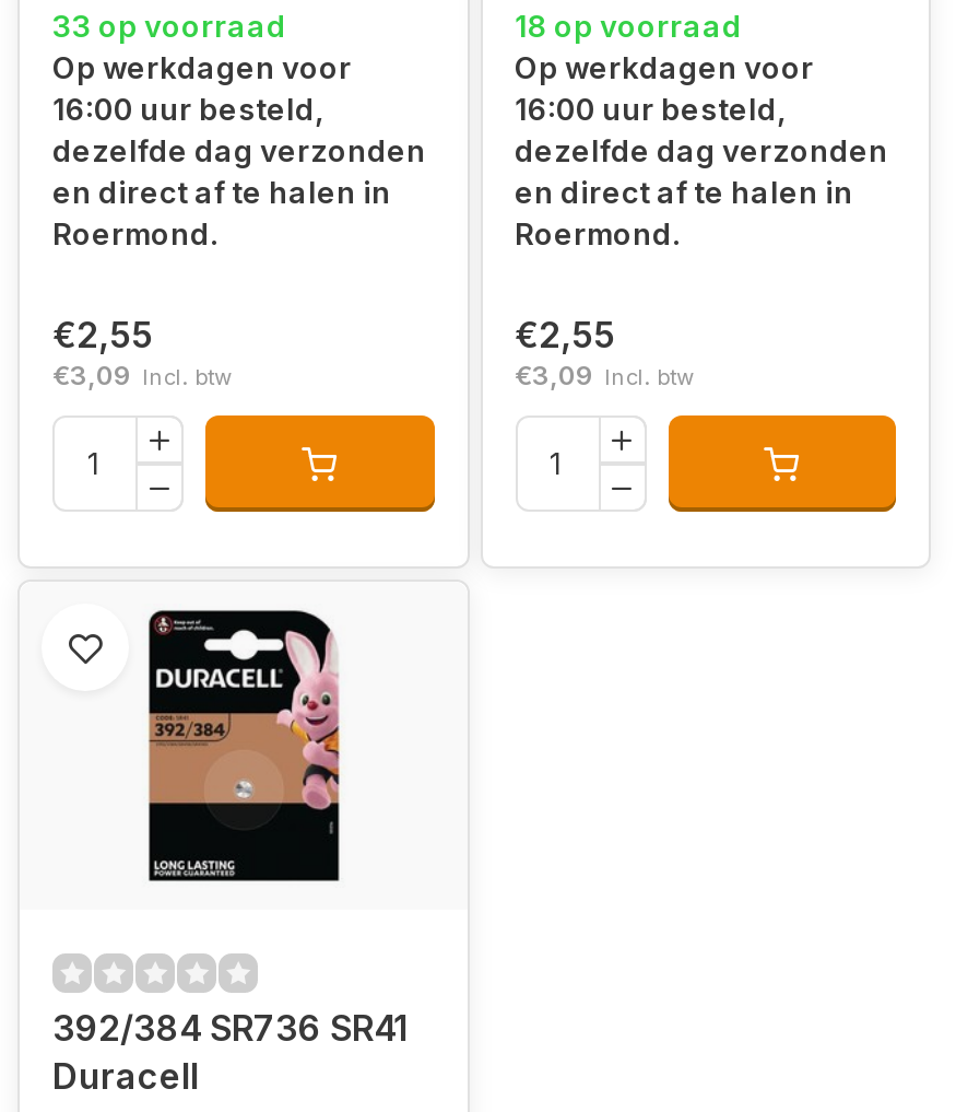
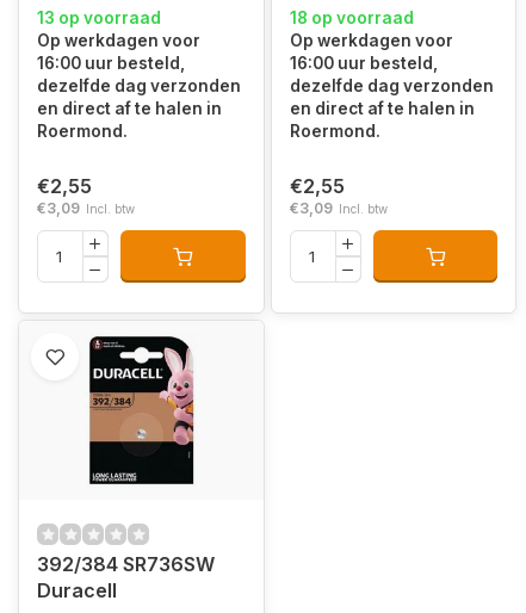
- 33 op voorraad
+ 13 op voorraad

- 392/384 SR736 SR41
+ 392/384 SR736SW
